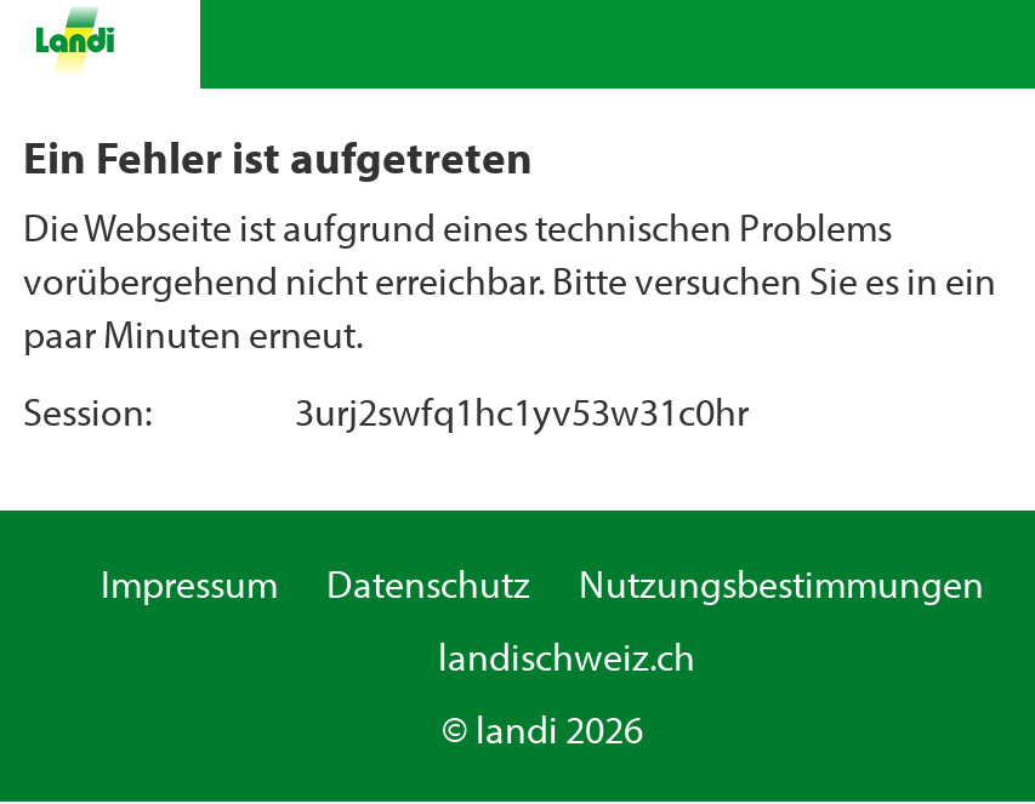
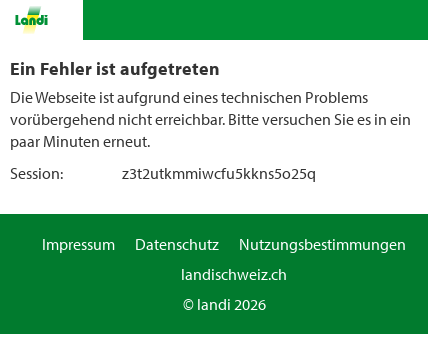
- 3urj2swfq1hc1yv53w31c0hr
+ z3t2utkmmiwcfu5kkns5o25q
